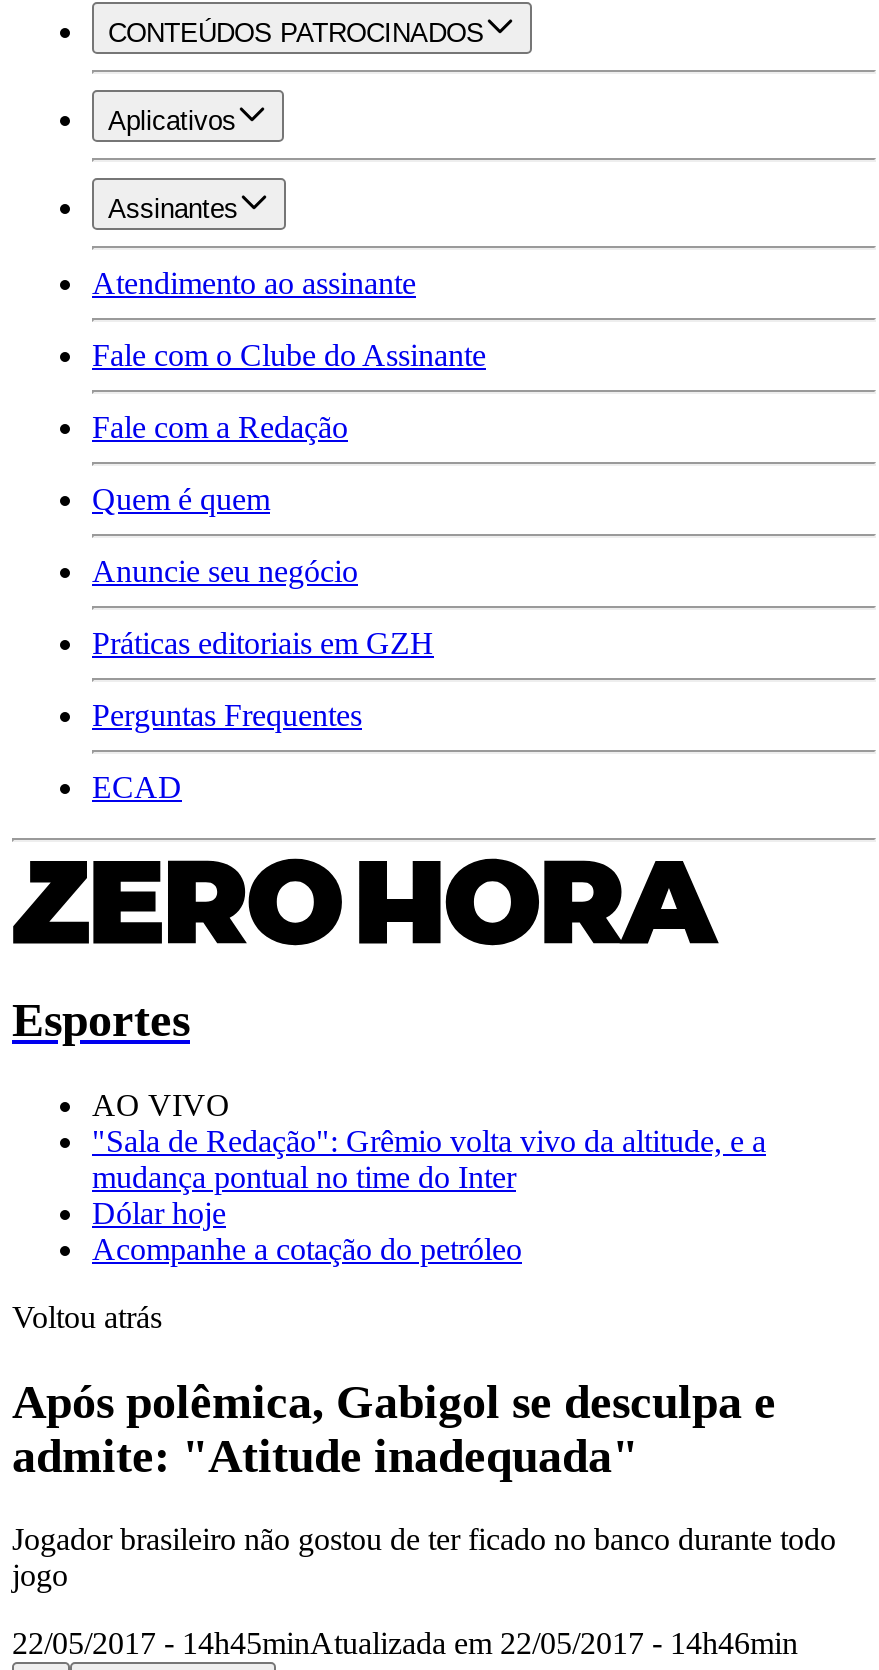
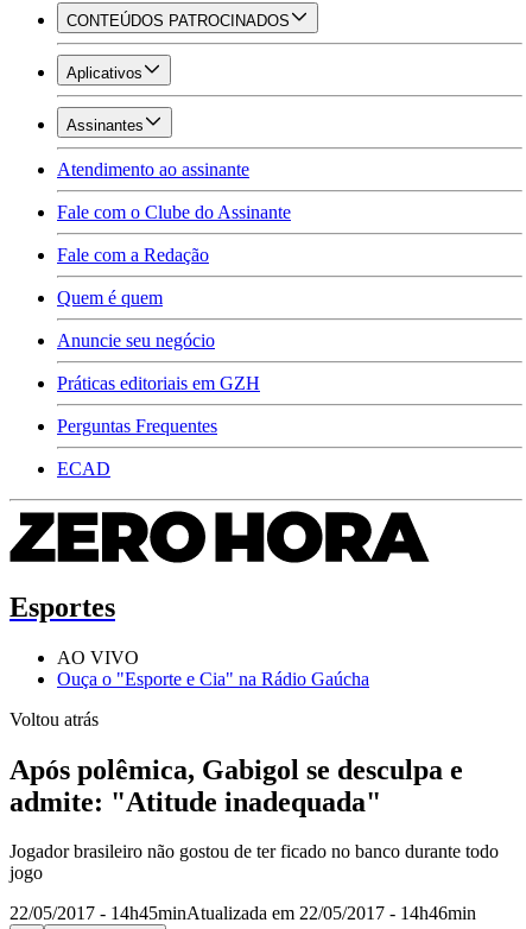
- "Sala de Redação": Grêmio volta vivo da altitude, e a
- mudança pontual no time do Inter
- Dólar hoje
- Acompanhe a cotação do petróleo
+ Ouça o "Esporte e Cia" na Rádio Gaúcha
